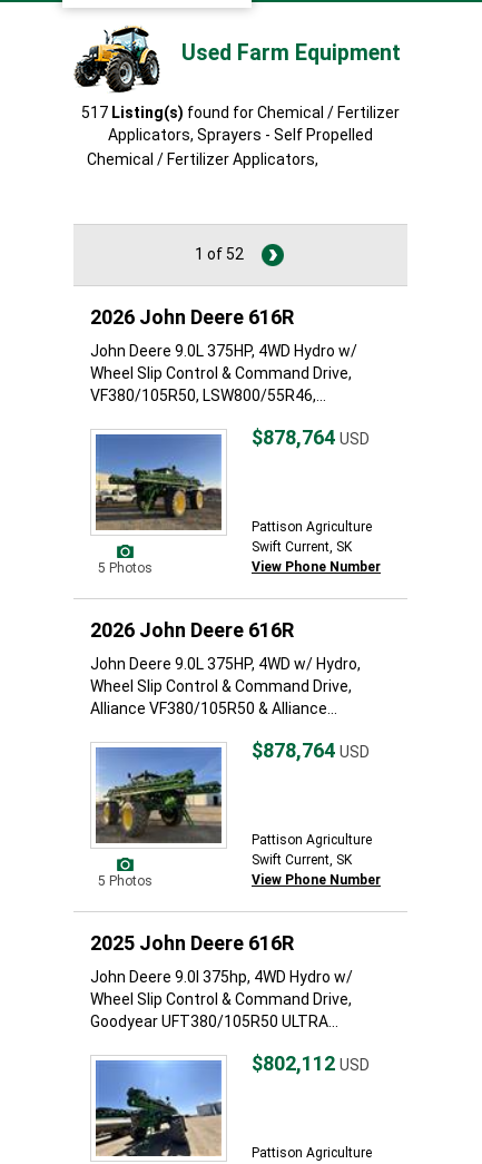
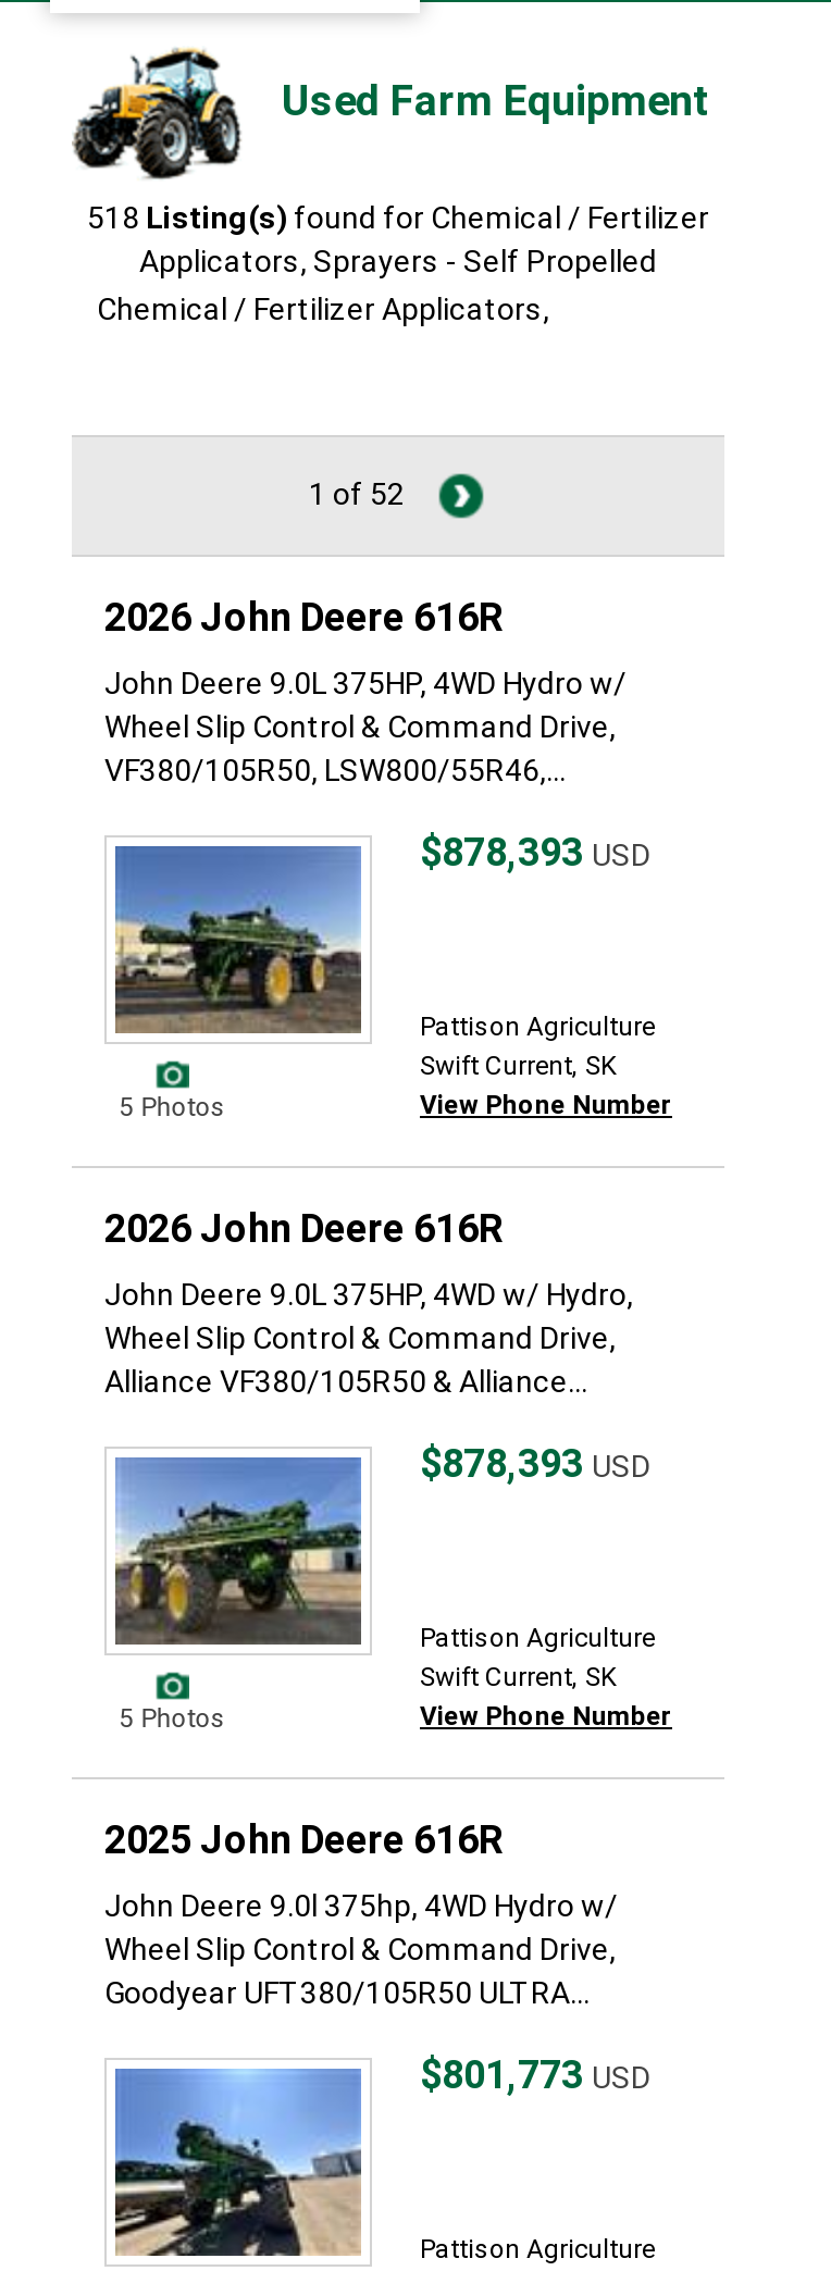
- 517 Listing(s) found for Chemical / Fertilizer
+ 518 Listing(s) found for Chemical / Fertilizer

- $878,764 USD
+ $878,393 USD

- $878,764 USD
+ $878,393 USD

- $802,112 USD
+ $801,773 USD
